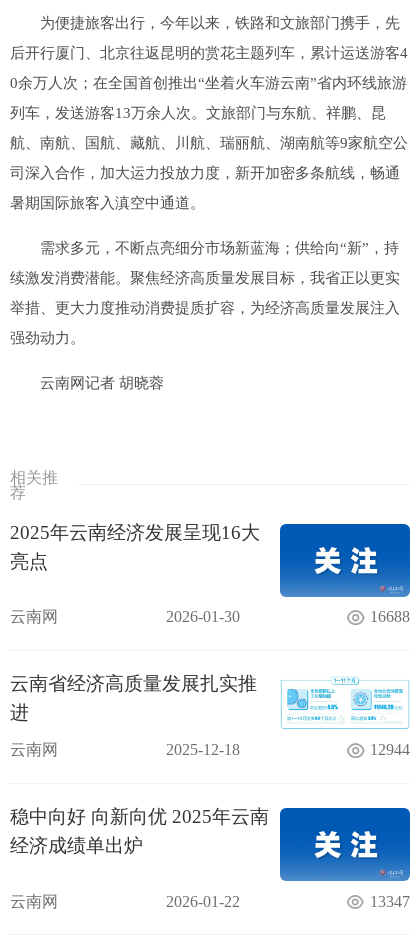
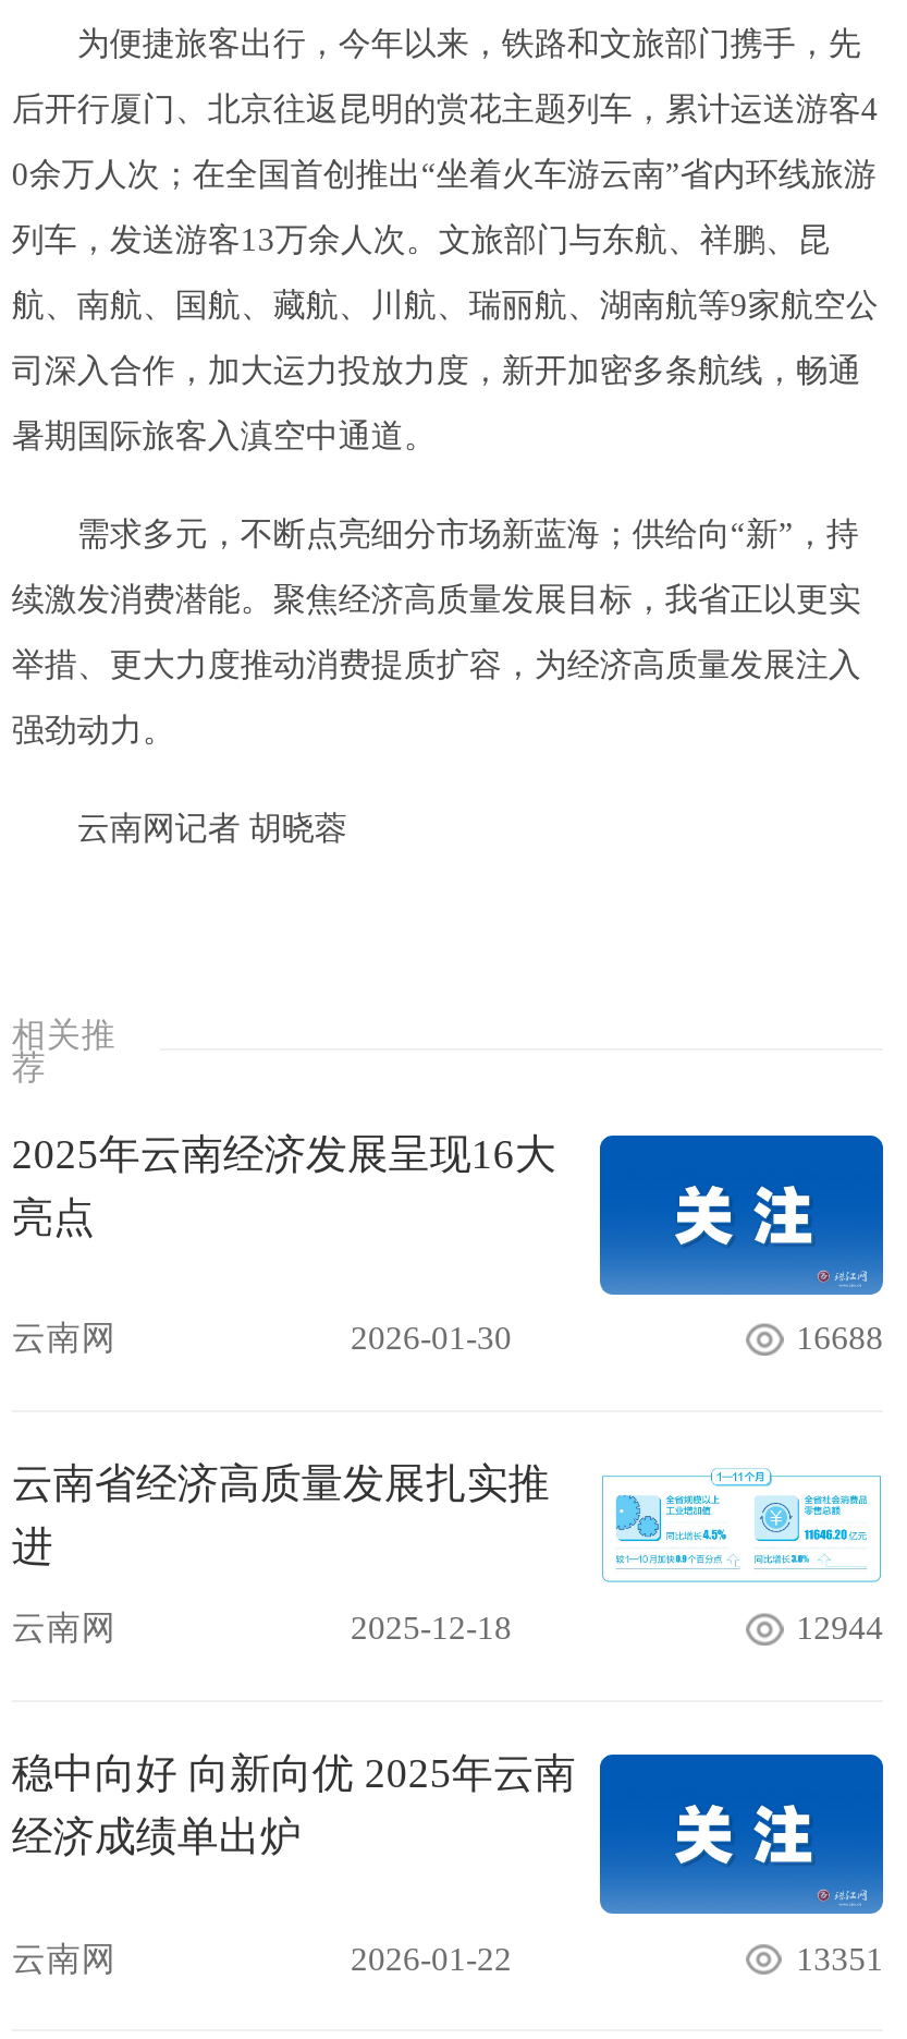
- 13347
+ 13351
